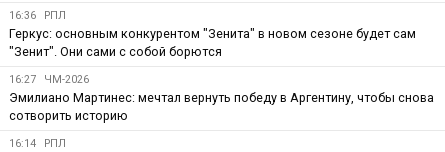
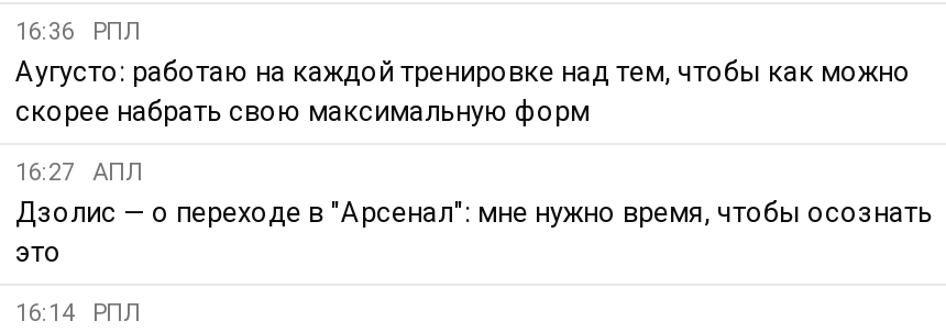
- Геркус: основным конкурентом "Зенита" в новом сезоне будет сам
- "Зенит". Они сами с собой борются
+ Аугусто: работаю на каждой тренировке над тем, чтобы как можно
+ скорее набрать свою максимальную форм

- 16:27 ЧМ-2026
- Эмилиано Мартинес: мечтал вернуть победу в Аргентину, чтобы снова
- сотворить историю
+ 16:27 АПЛ
+ Дзолис — о переходе в "Арсенал": мне нужно время, чтобы осознать
+ это
